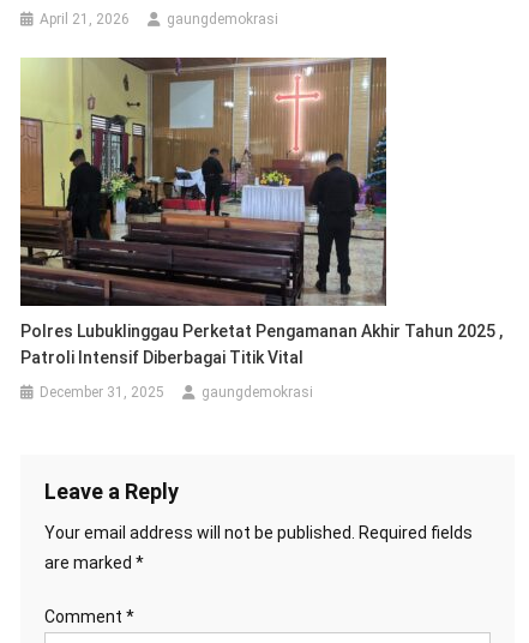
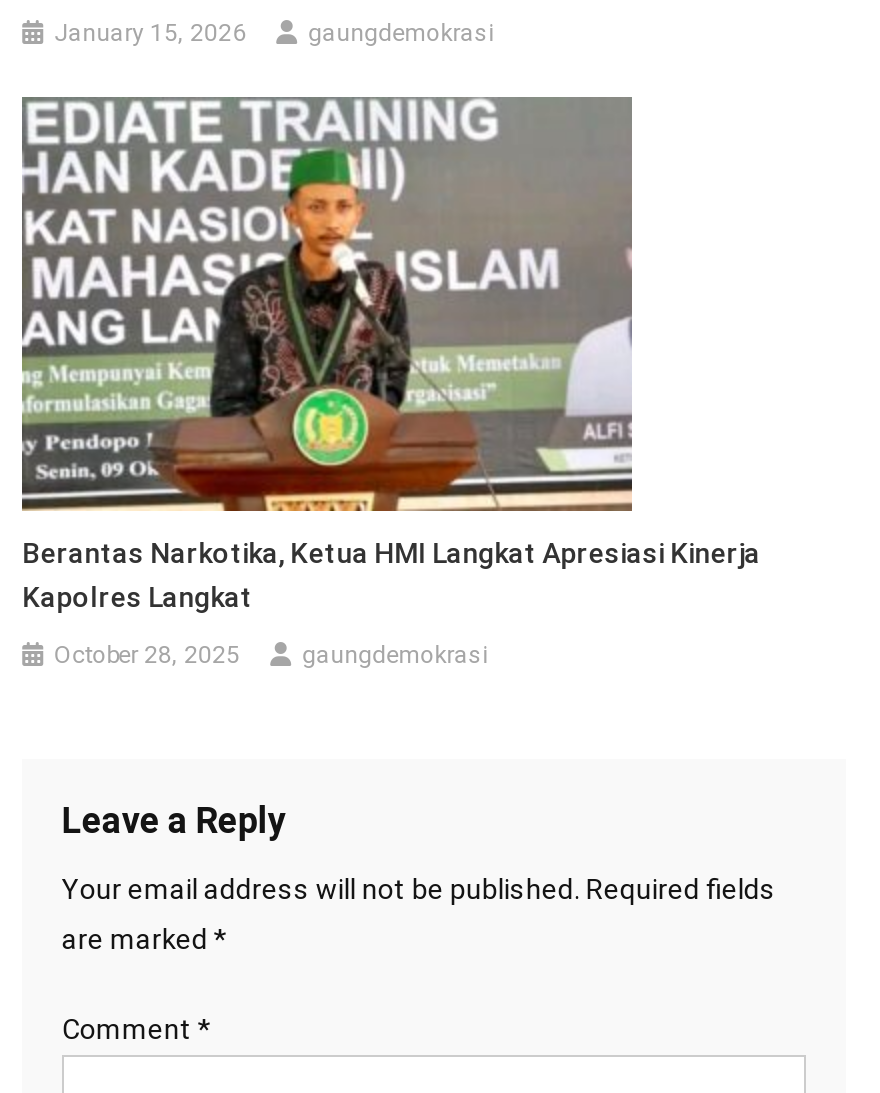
- April 21, 2026
+ January 15, 2026

- [image]
- Polres Lubuklinggau Perketat Pengamanan Akhir Tahun 2025 ,
- Patroli Intensif Diberbagai Titik Vital
+ [image]
+ Berantas Narkotika, Ketua HMI Langkat Apresiasi Kinerja
+ Kapolres Langkat

- December 31, 2025
+ October 28, 2025
